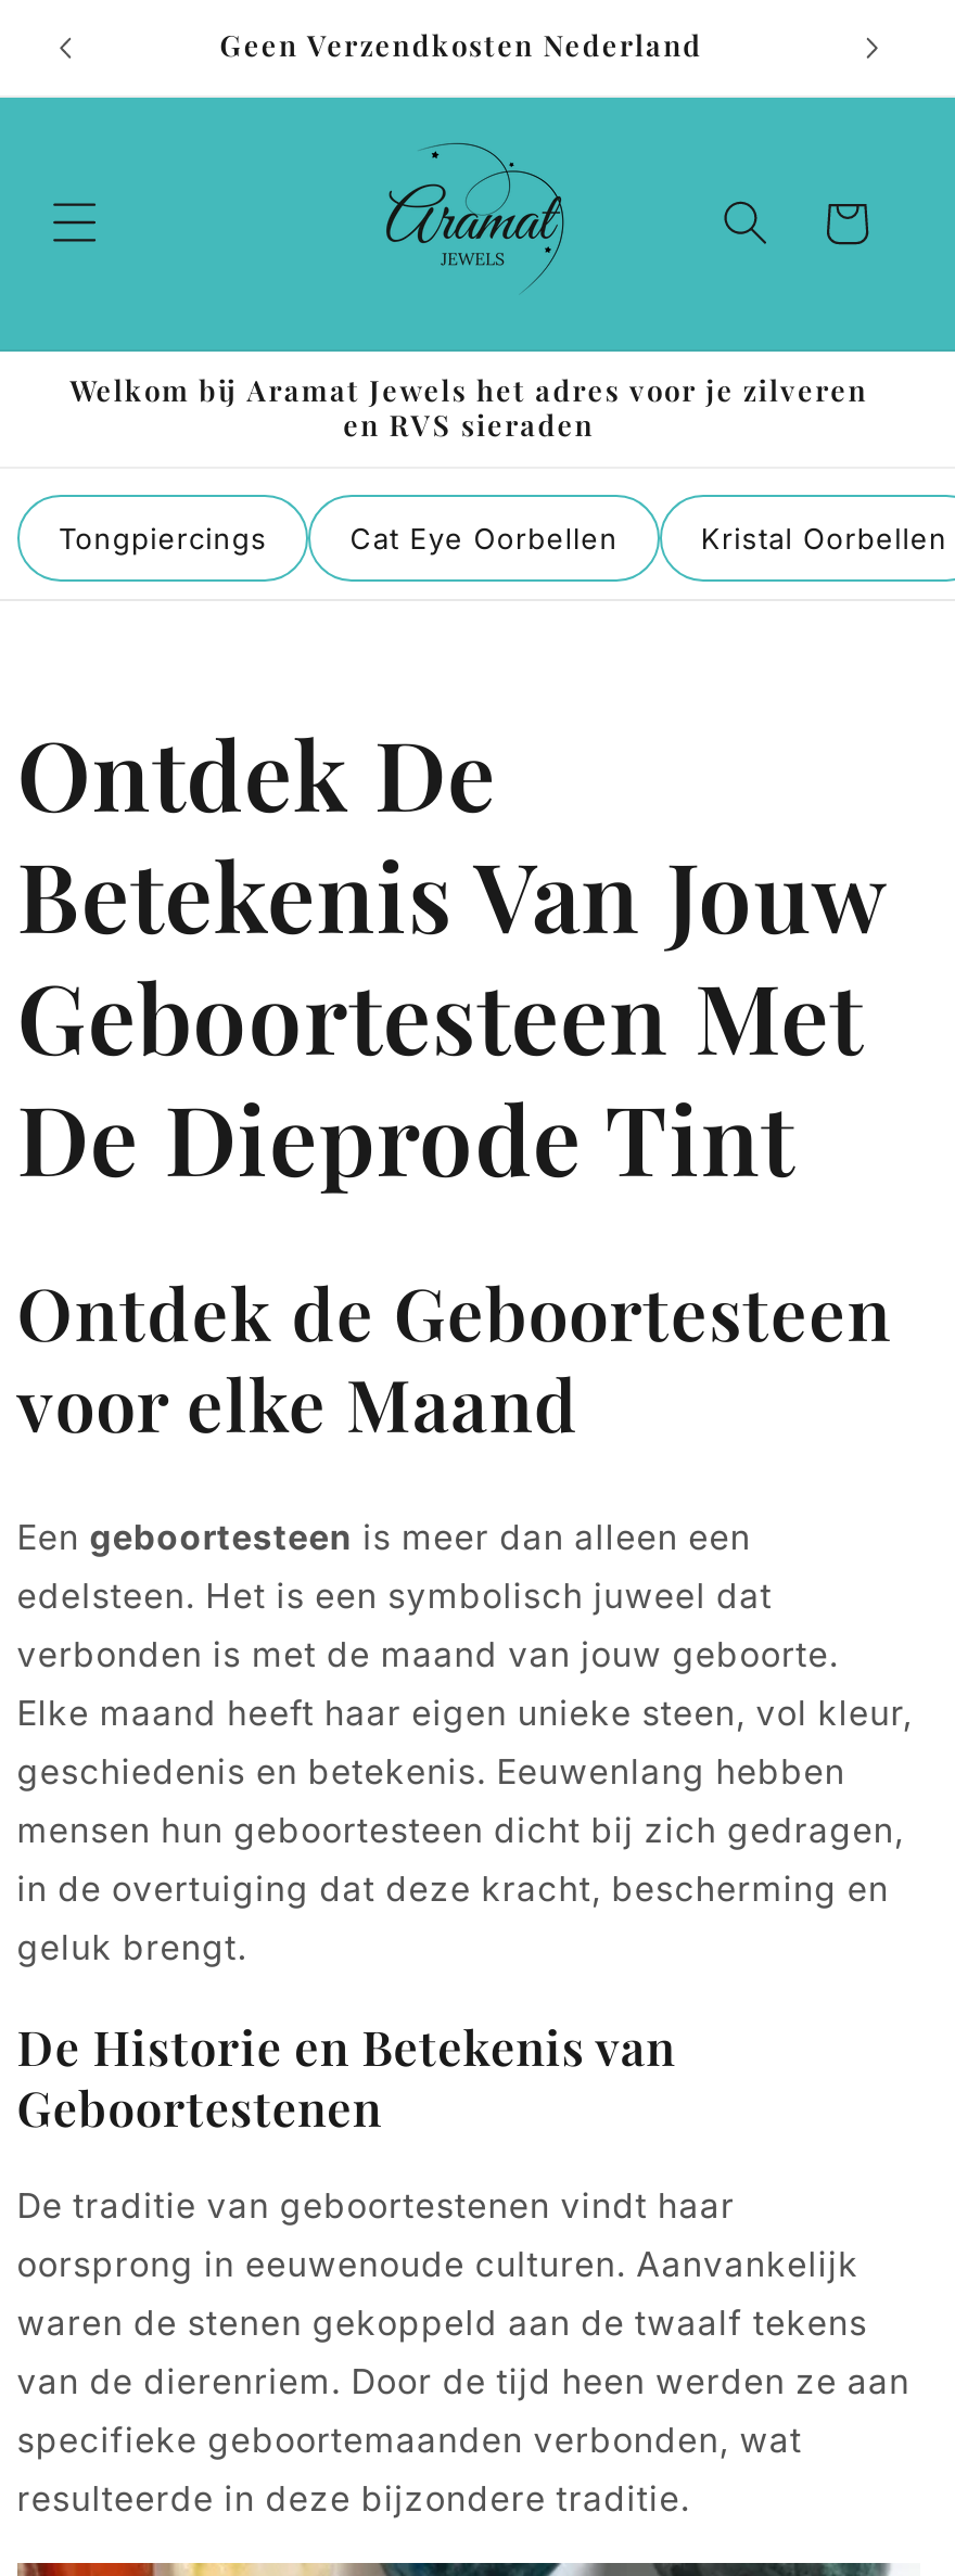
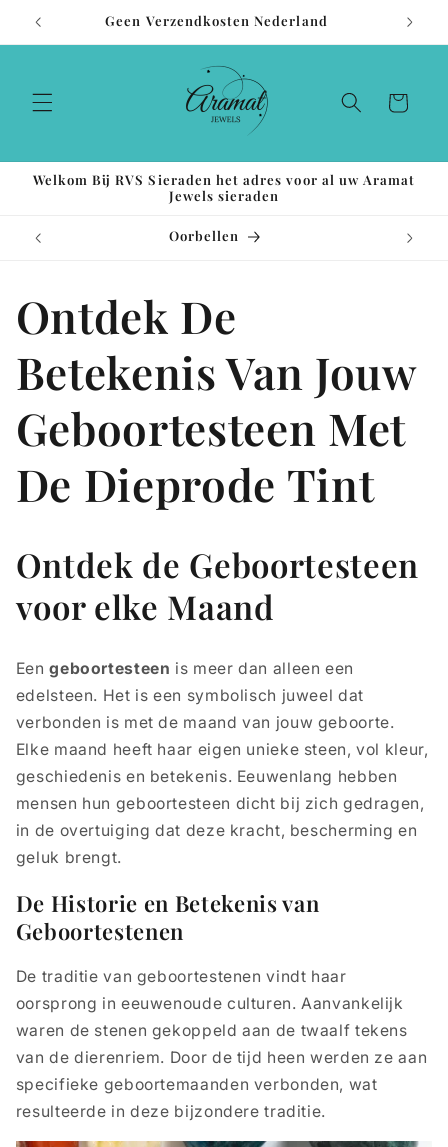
- Welkom bij Aramat Jewels het adres voor je zilveren
- en RVS sieraden
+ Welkom Bij RVS Sieraden het adres voor al uw Aramat
+ Jewels sieraden

- Tongpiercings
- Cat Eye Oorbellen
- Kristal Oorbellen
+ Oorbellen
